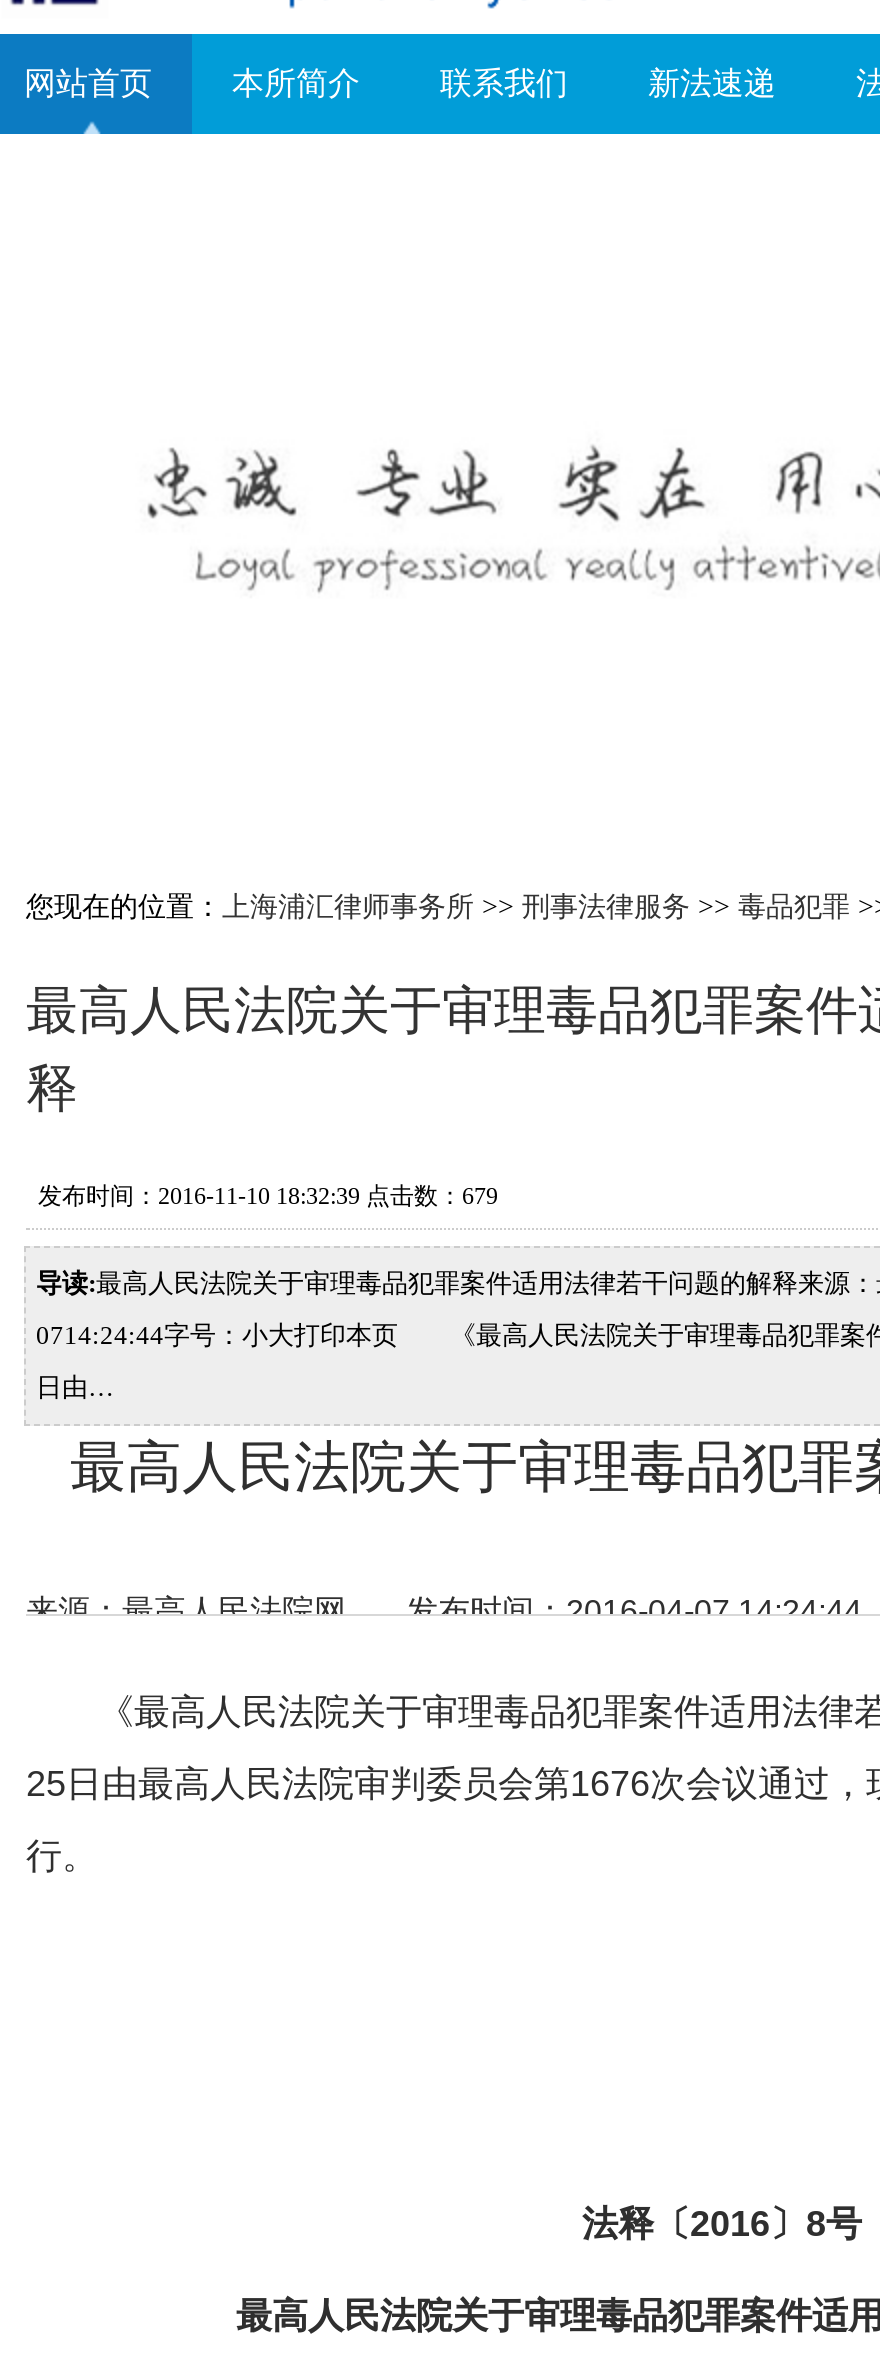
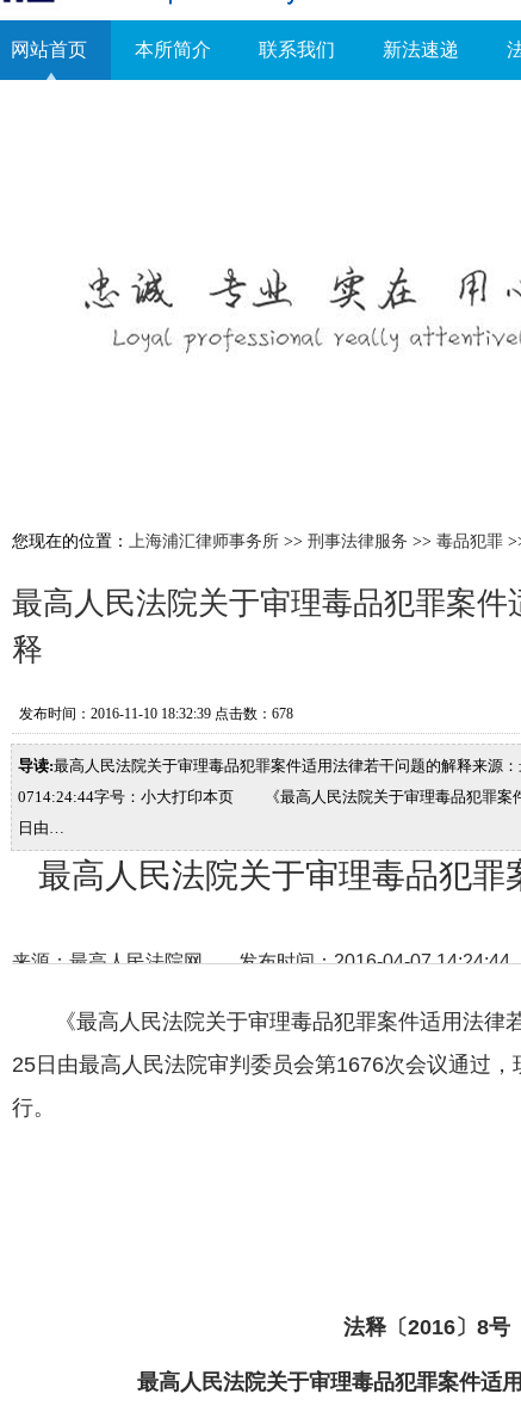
- 发布时间：2016-11-10 18:32:39 点击数：679
+ 发布时间：2016-11-10 18:32:39 点击数：678
